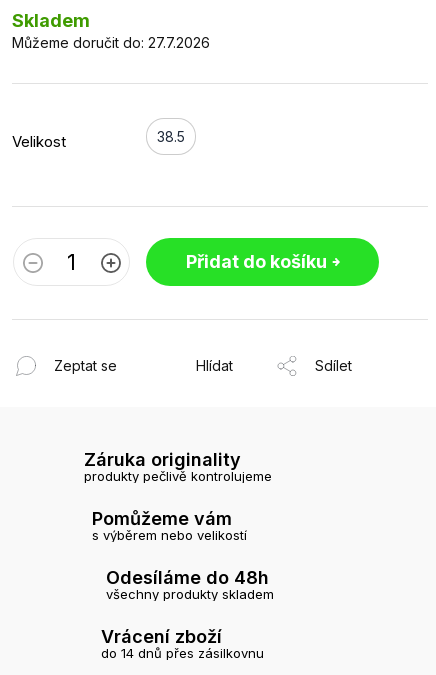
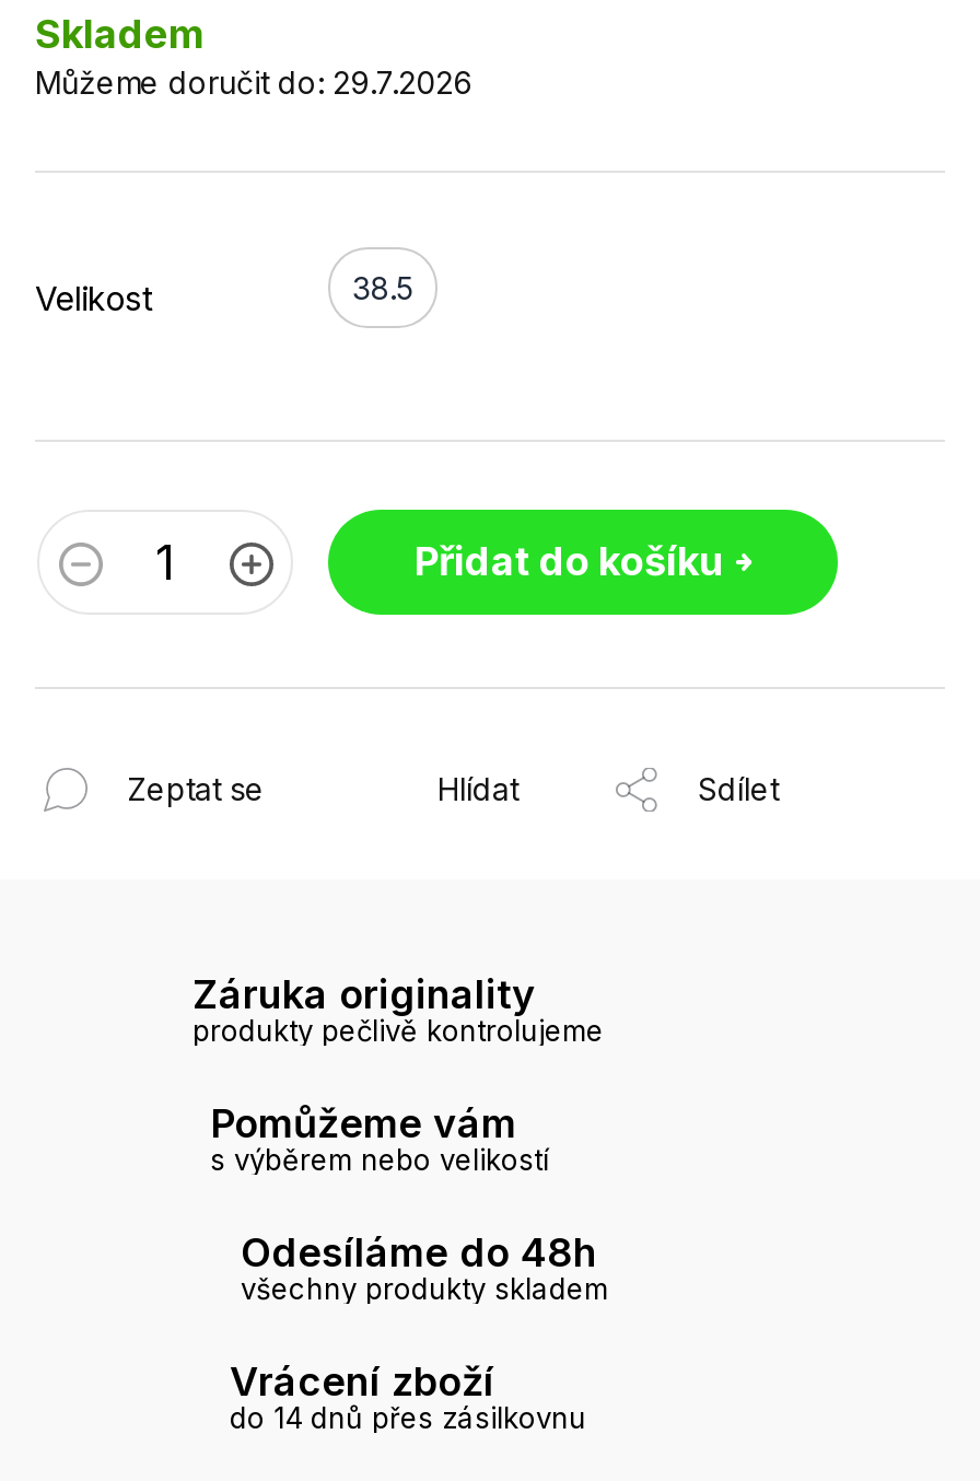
- Můžeme doručit do: 27.7.2026
+ Můžeme doručit do: 29.7.2026
